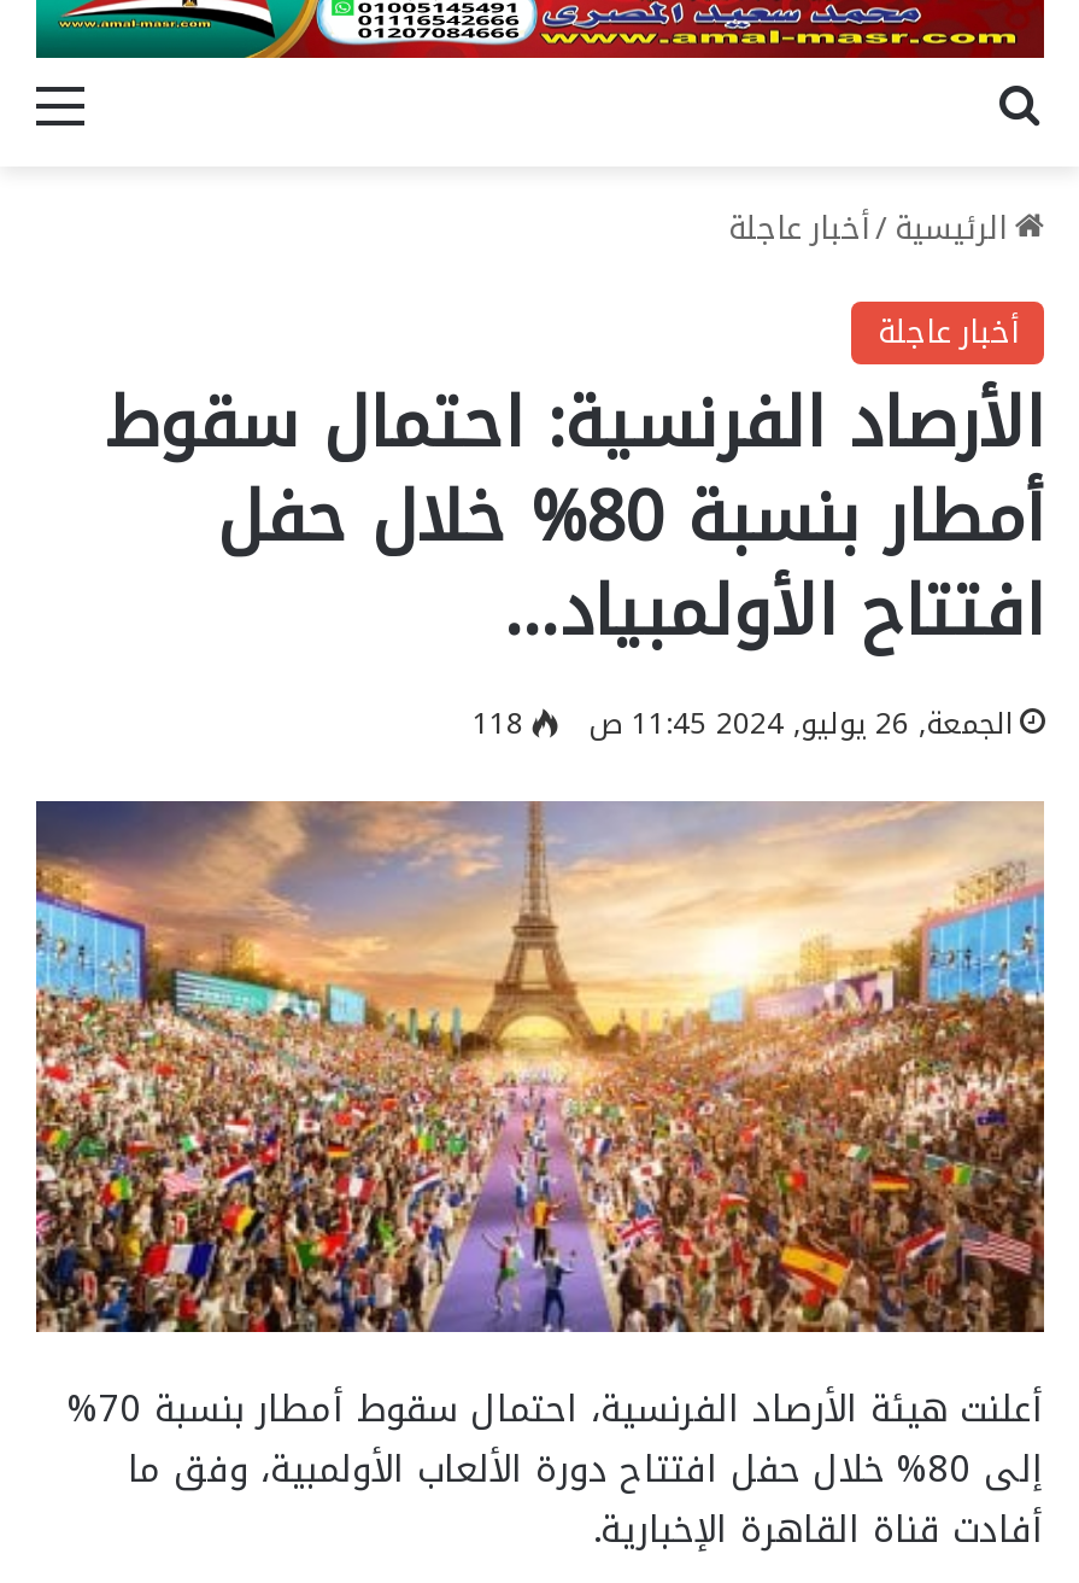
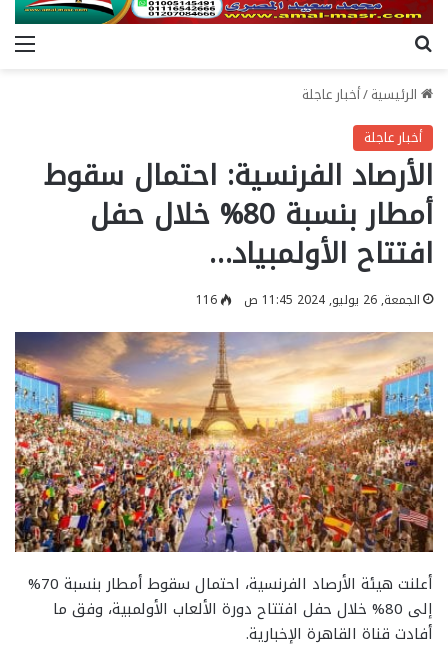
- 118
+ 116
